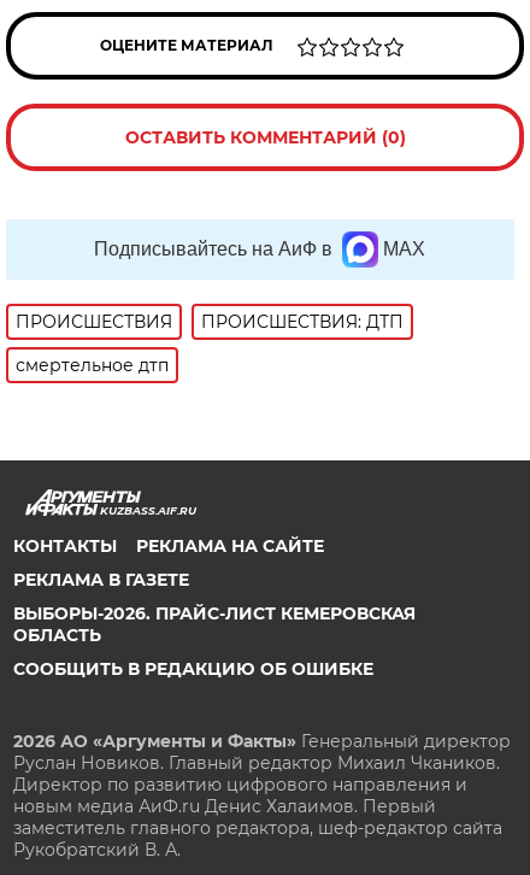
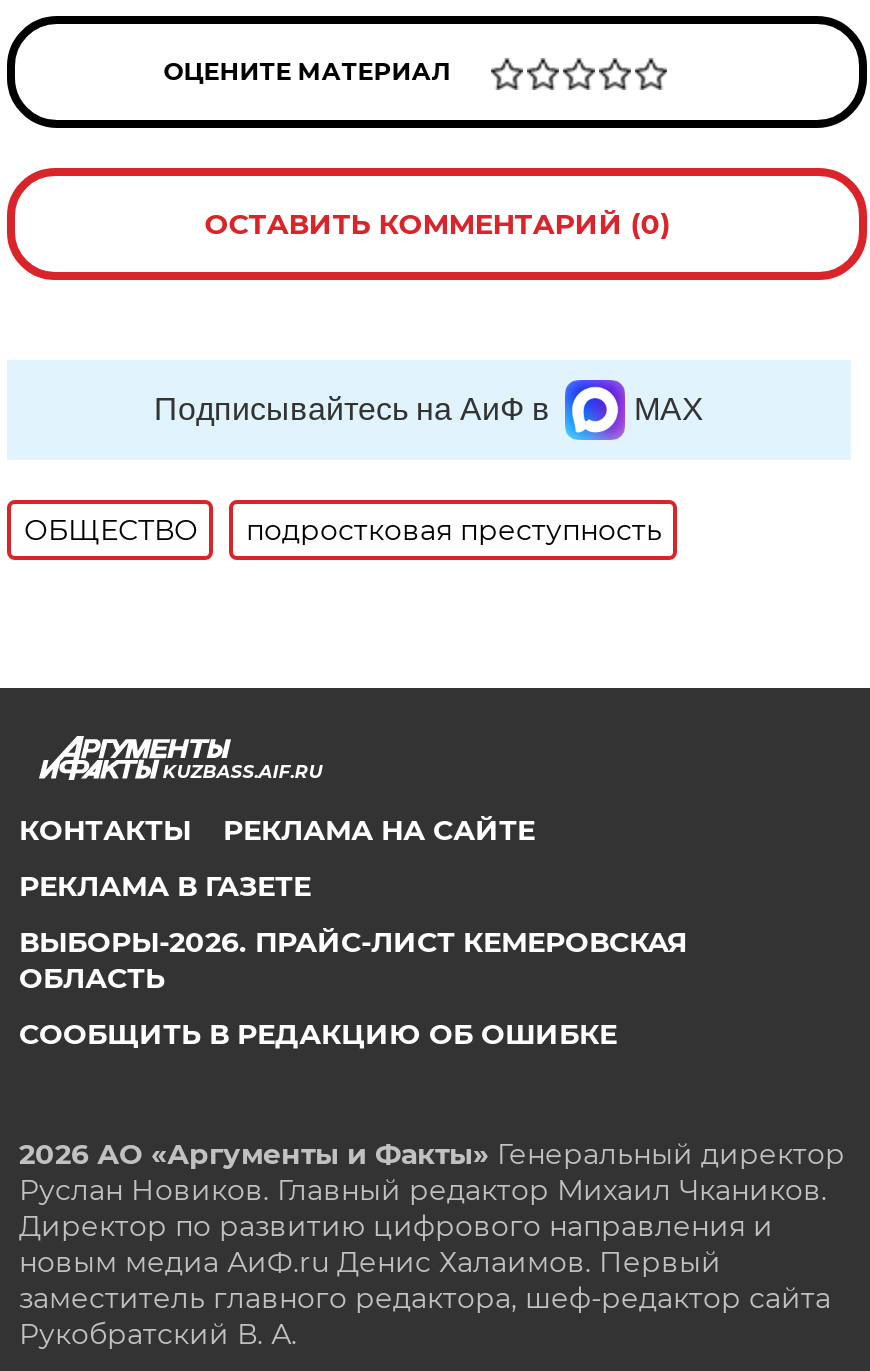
- ПРОИСШЕСТВИЯ
- ПРОИСШЕСТВИЯ: ДТП
- смертельное дтп
+ ОБЩЕСТВО
+ подростковая преступность
